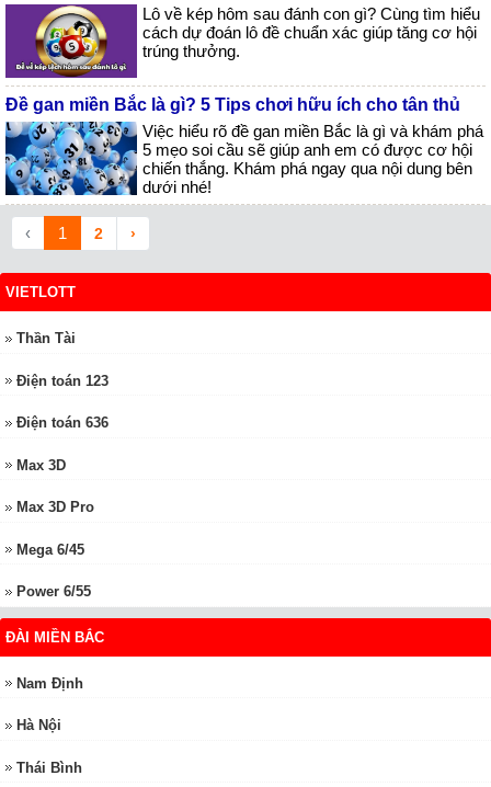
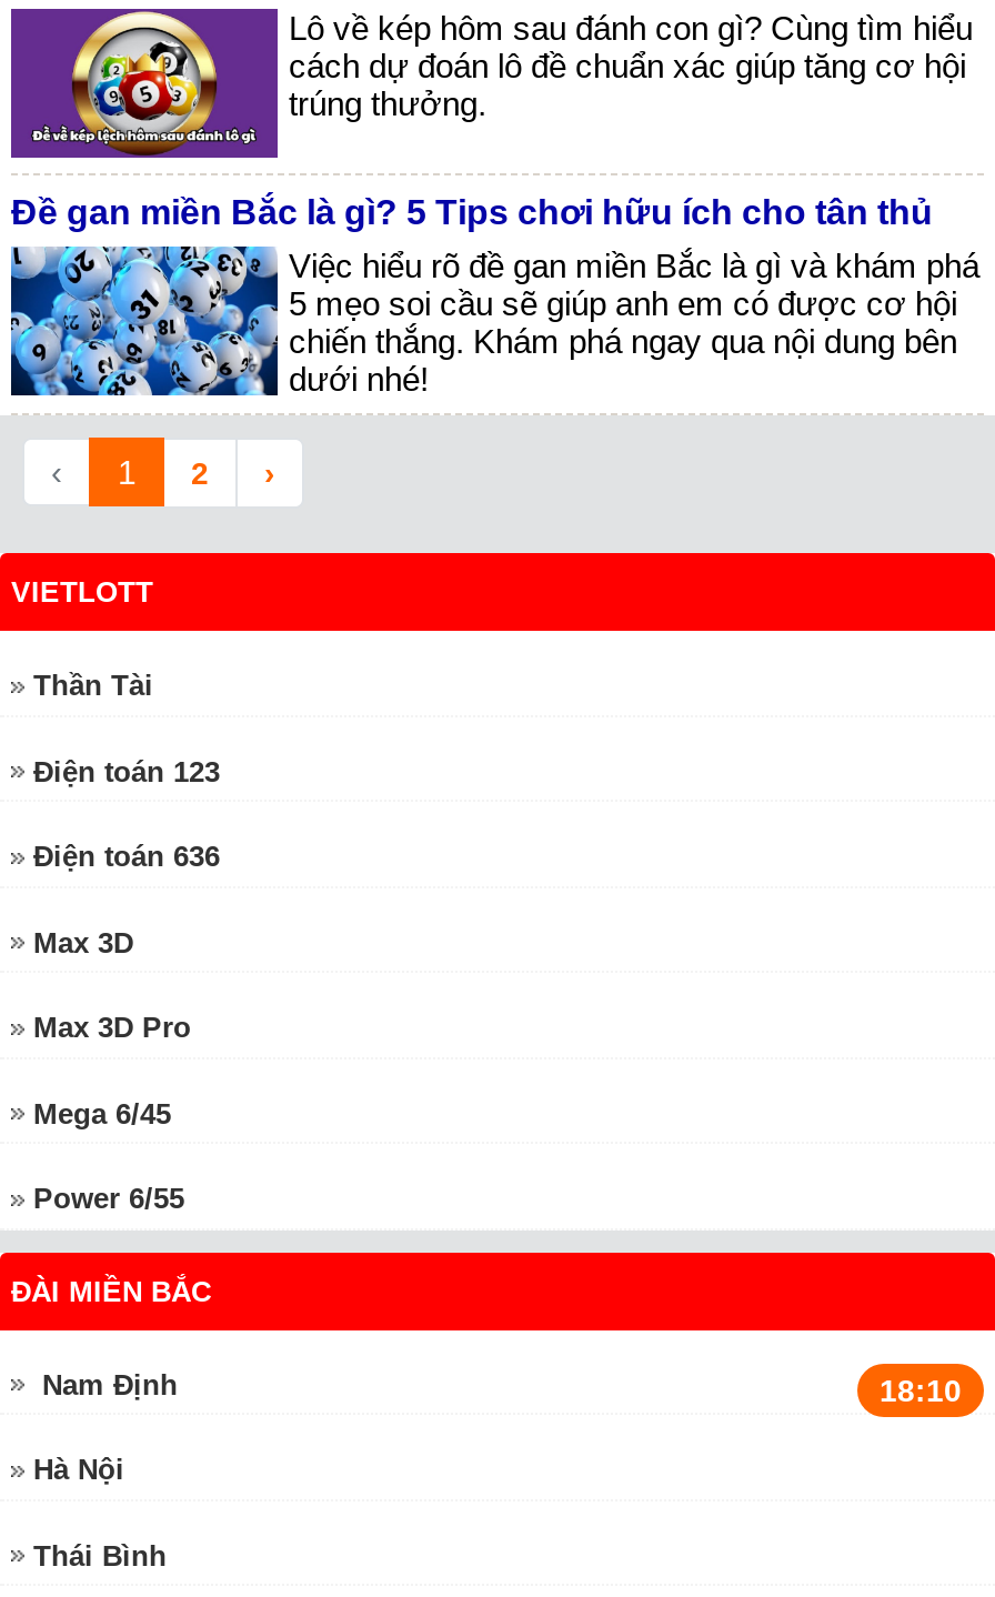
+ 18:10
